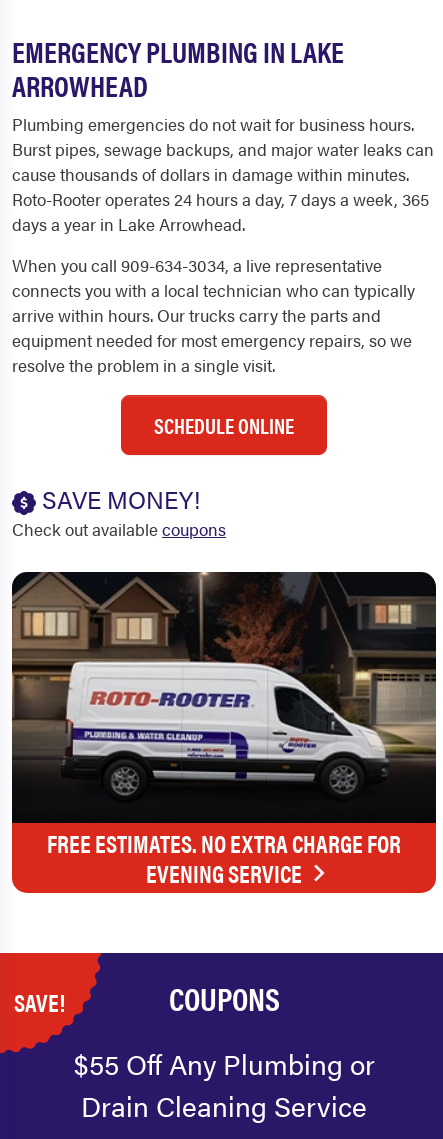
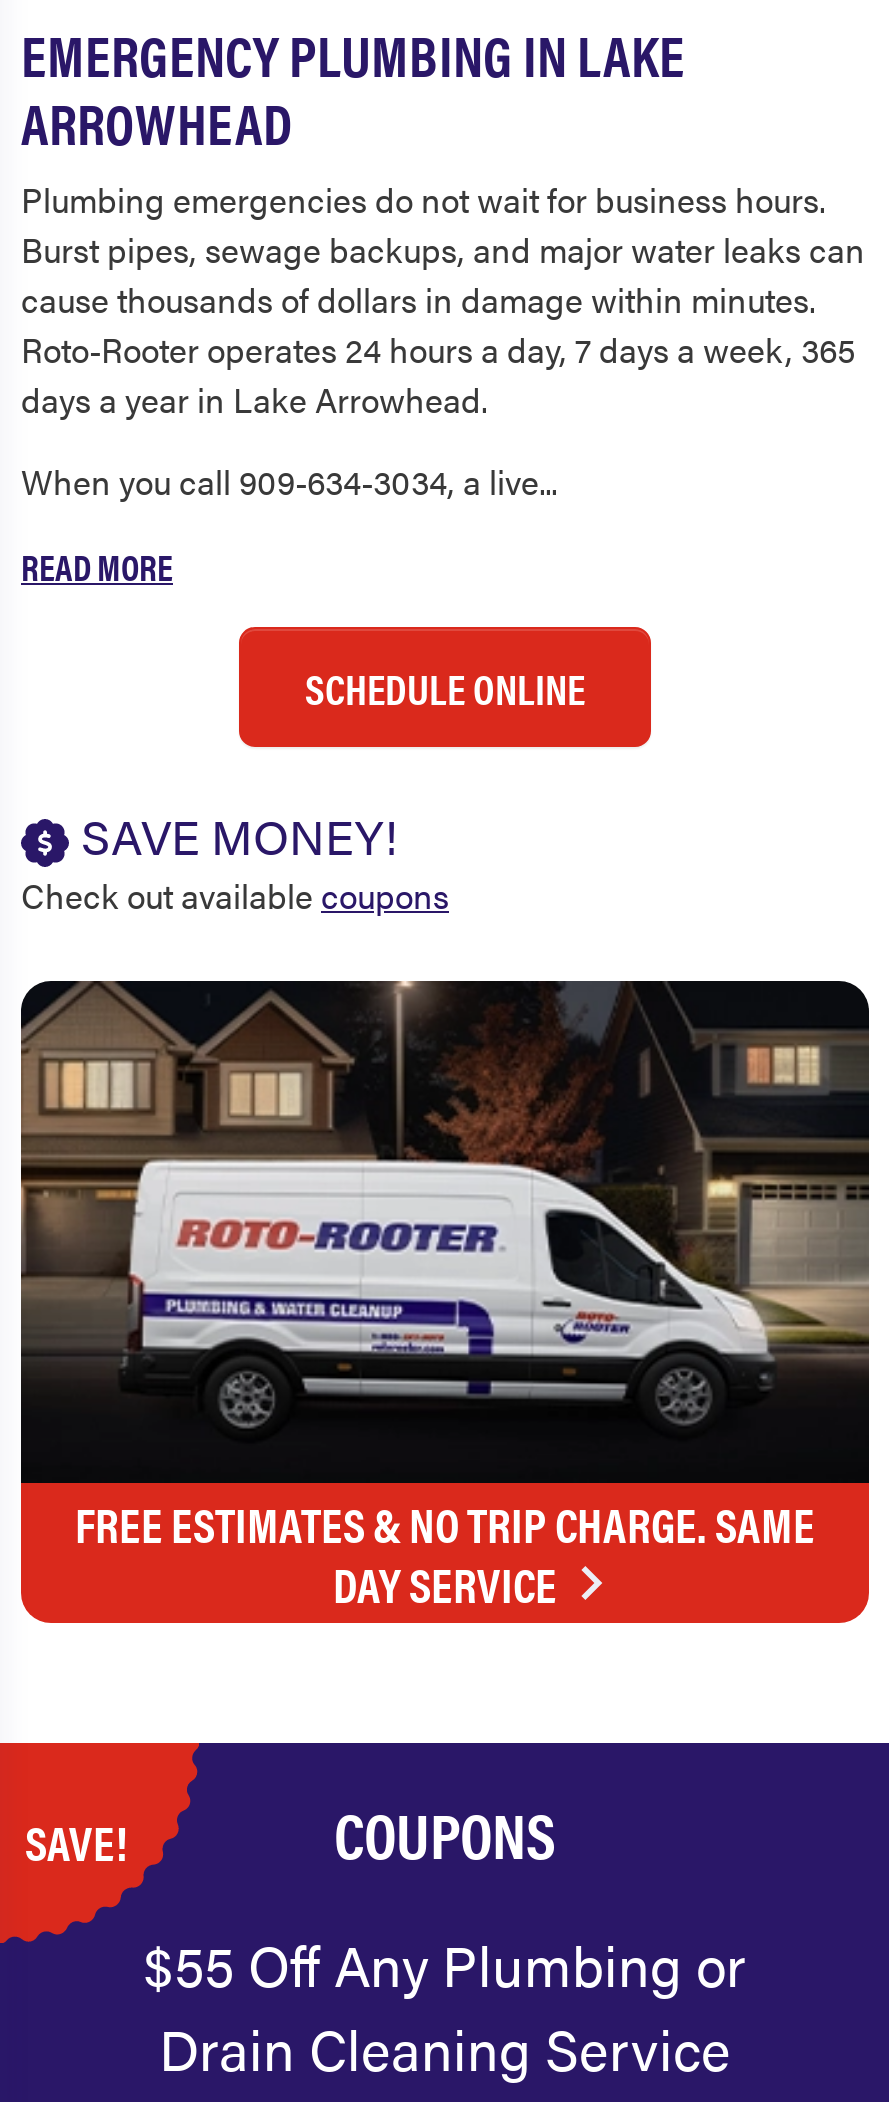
- When you call 909-634-3034, a live representative
- connects you with a local technician who can typically
- arrive within hours. Our trucks carry the parts and
- equipment needed for most emergency repairs, so we
- resolve the problem in a single visit.
+ When you call 909-634-3034, a live...
+ READ MORE

- FREE ESTIMATES. NO EXTRA CHARGE FOR
- EVENING SERVICE
+ FREE ESTIMATES & NO TRIP CHARGE. SAME
+ DAY SERVICE
